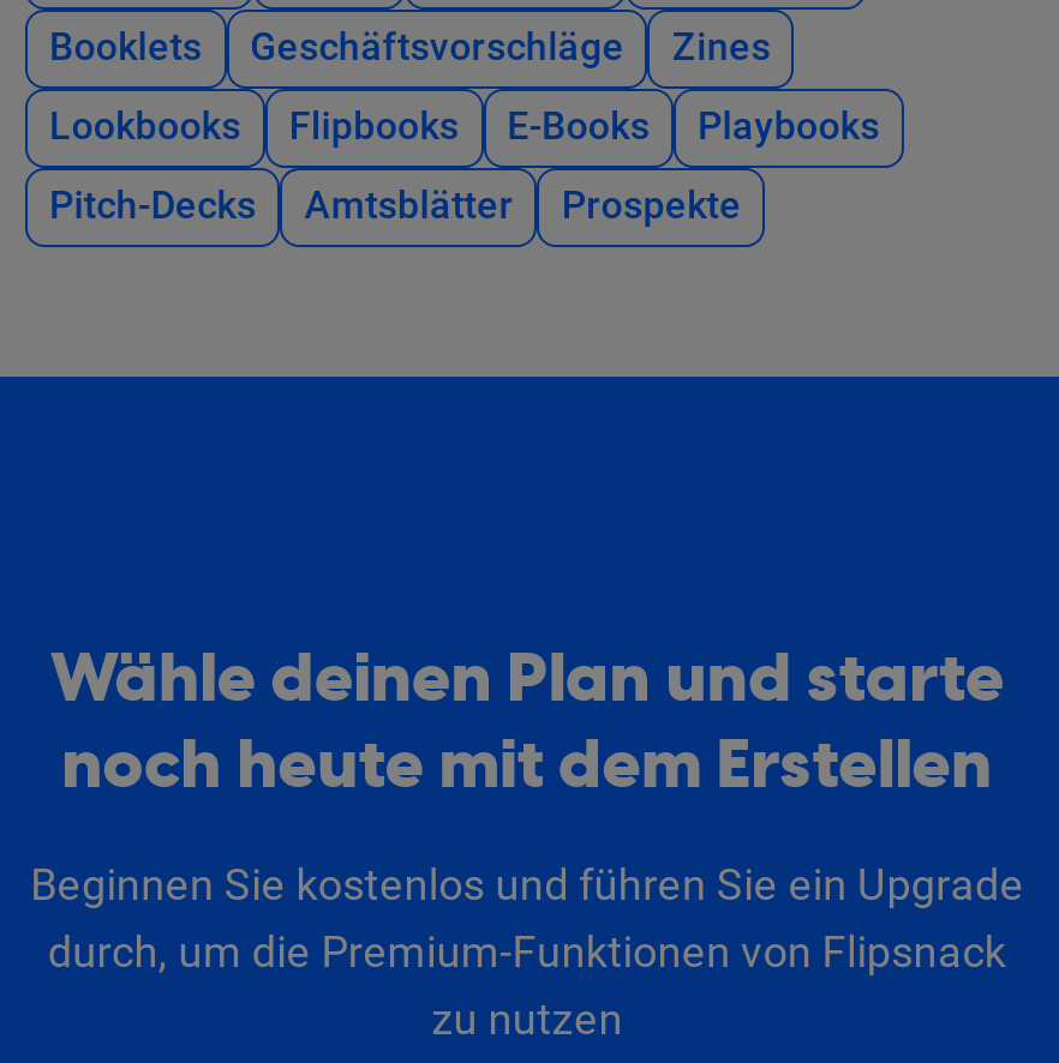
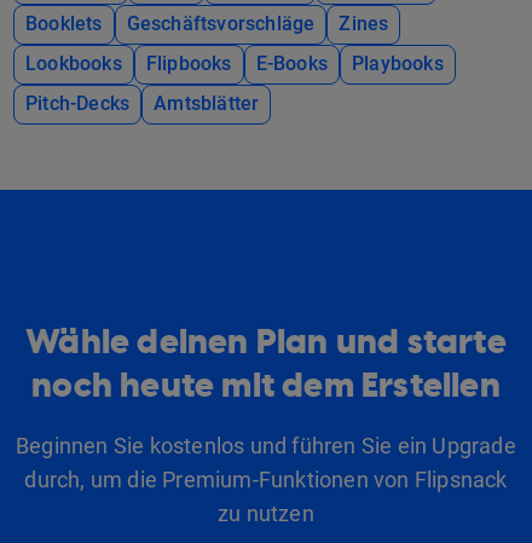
- Prospekte
